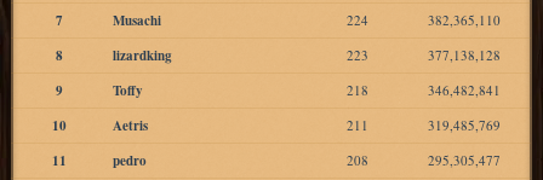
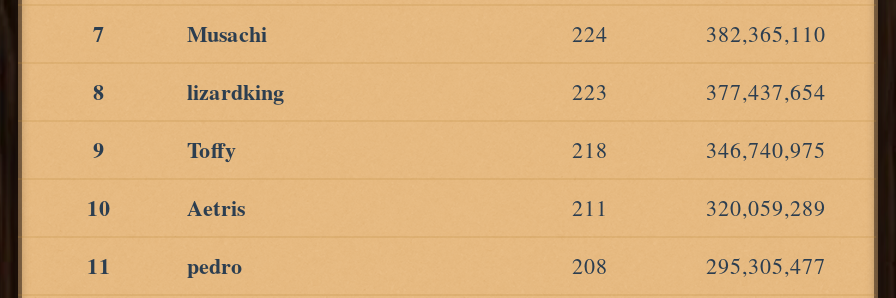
- 377,138,128
+ 377,437,654

- 346,482,841
+ 346,740,975

- 319,485,769
+ 320,059,289
